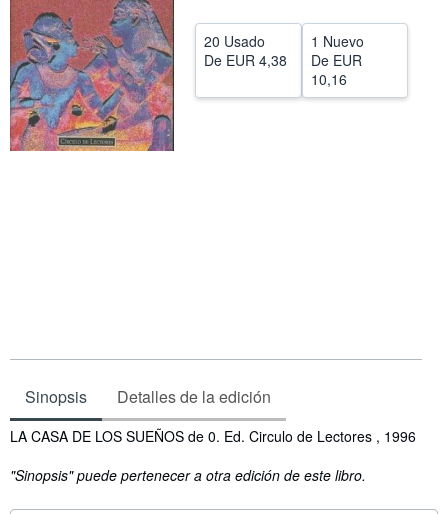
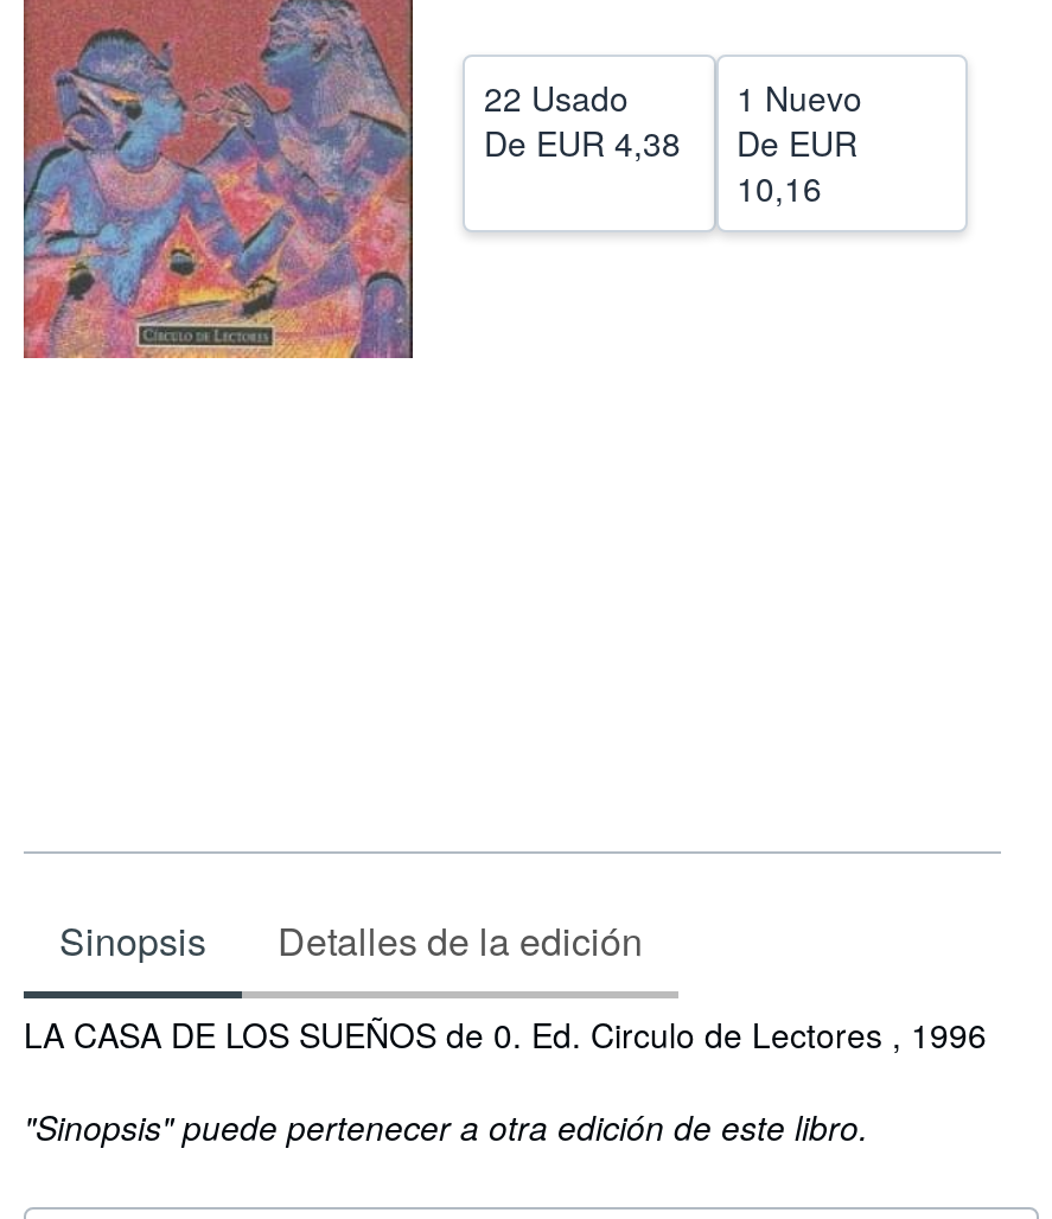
- 20 Usado
+ 22 Usado
